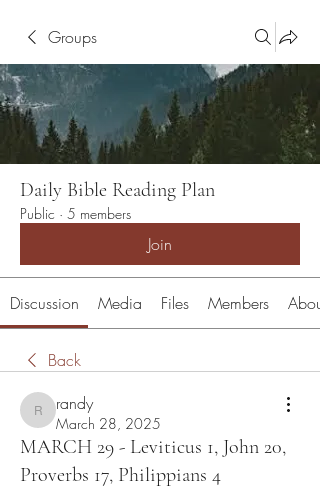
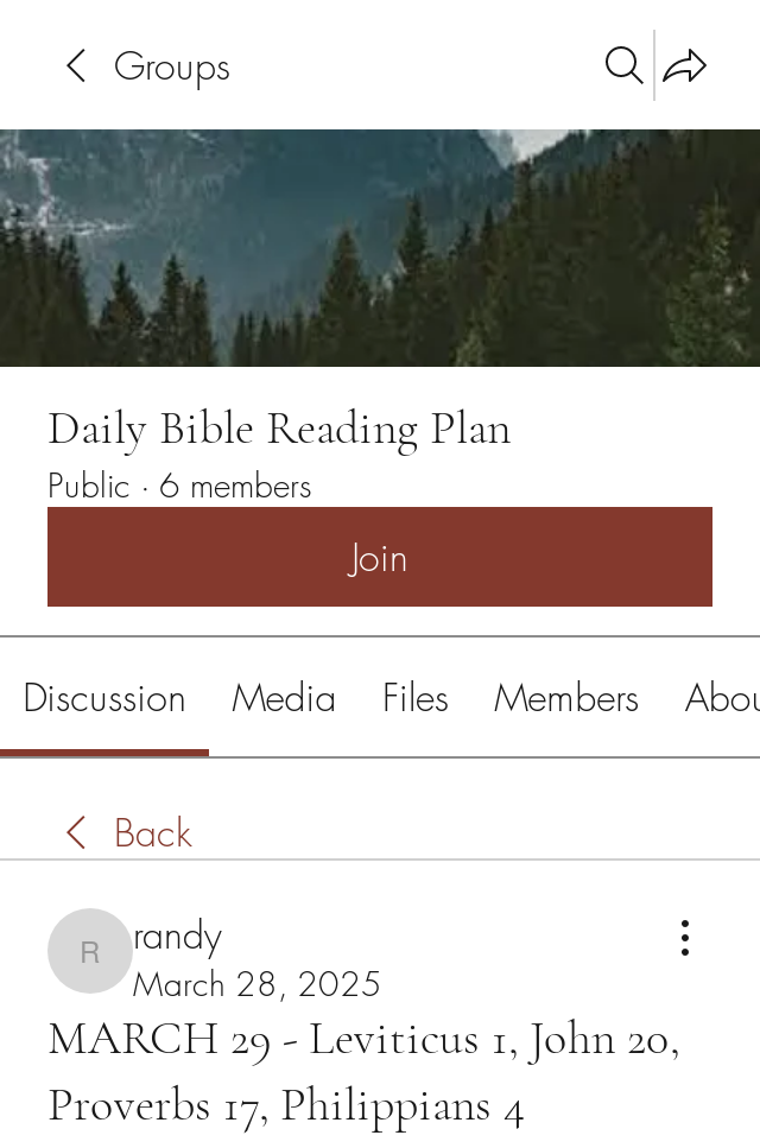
- Public · 5 members
+ Public · 6 members
